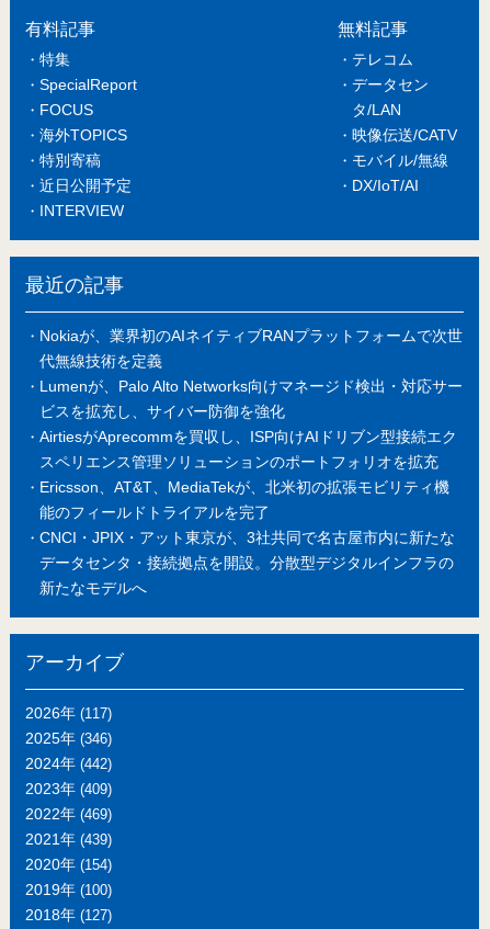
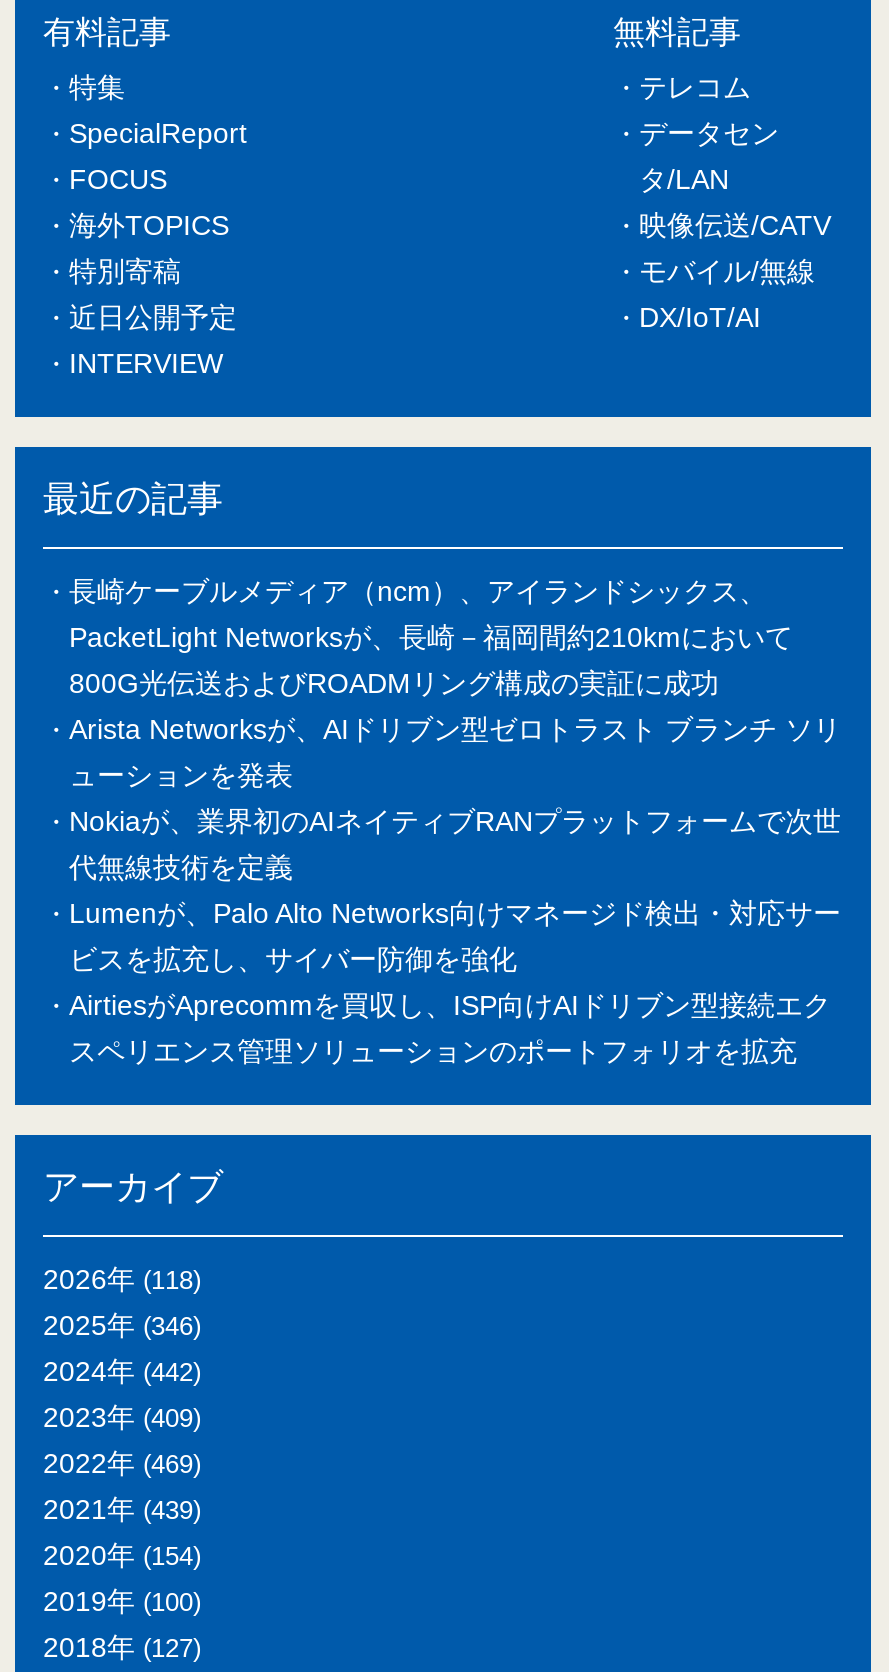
+ 長崎ケーブルメディア（ncm）、アイランドシックス、
+ PacketLight Networksが、長崎－福岡間約210kmにおいて
+ 800G光伝送およびROADMリング構成の実証に成功
+ Arista Networksが、AIドリブン型ゼロトラスト ブランチ ソリ
+ ューションを発表

moved down: Nokiaが、業界初のAIネイティブRANプラットフォームで次世 | 代無線技術を定義 | Lumenが、Palo Alto Networks向けマネージド検出・対応サー | ビスを拡充し、サイバー防御を強化 | AirtiesがAprecommを買収し、ISP向けAIドリブン型接続エク | スペリエンス管理ソリューションのポートフォリオを拡充

- Ericsson、AT&T、MediaTekが、北米初の拡張モビリティ機
- 能のフィールドトライアルを完了
- CNCI・JPIX・アット東京が、3社共同で名古屋市内に新たな
- データセンタ・接続拠点を開設。分散型デジタルインフラの
- 新たなモデルへ

- 2026年(117)
+ 2026年(118)
